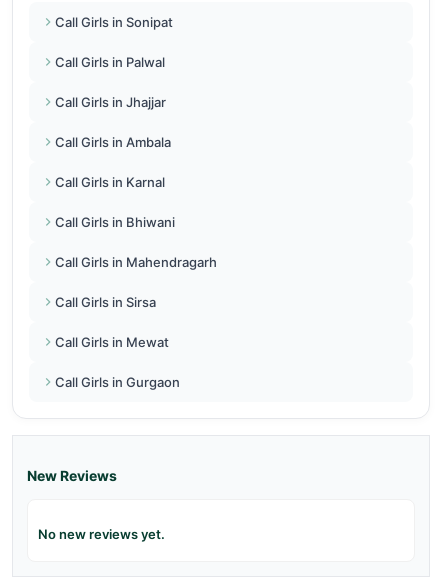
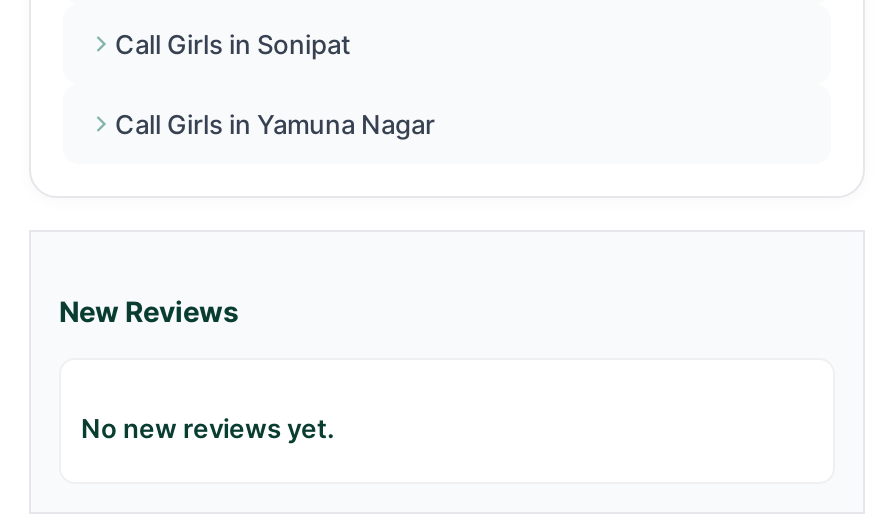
- Call Girls in Palwal
- Call Girls in Jhajjar
- Call Girls in Ambala
- Call Girls in Karnal
- Call Girls in Bhiwani
- Call Girls in Mahendragarh
- Call Girls in Sirsa
- Call Girls in Mewat
- Call Girls in Gurgaon
+ Call Girls in Yamuna Nagar
